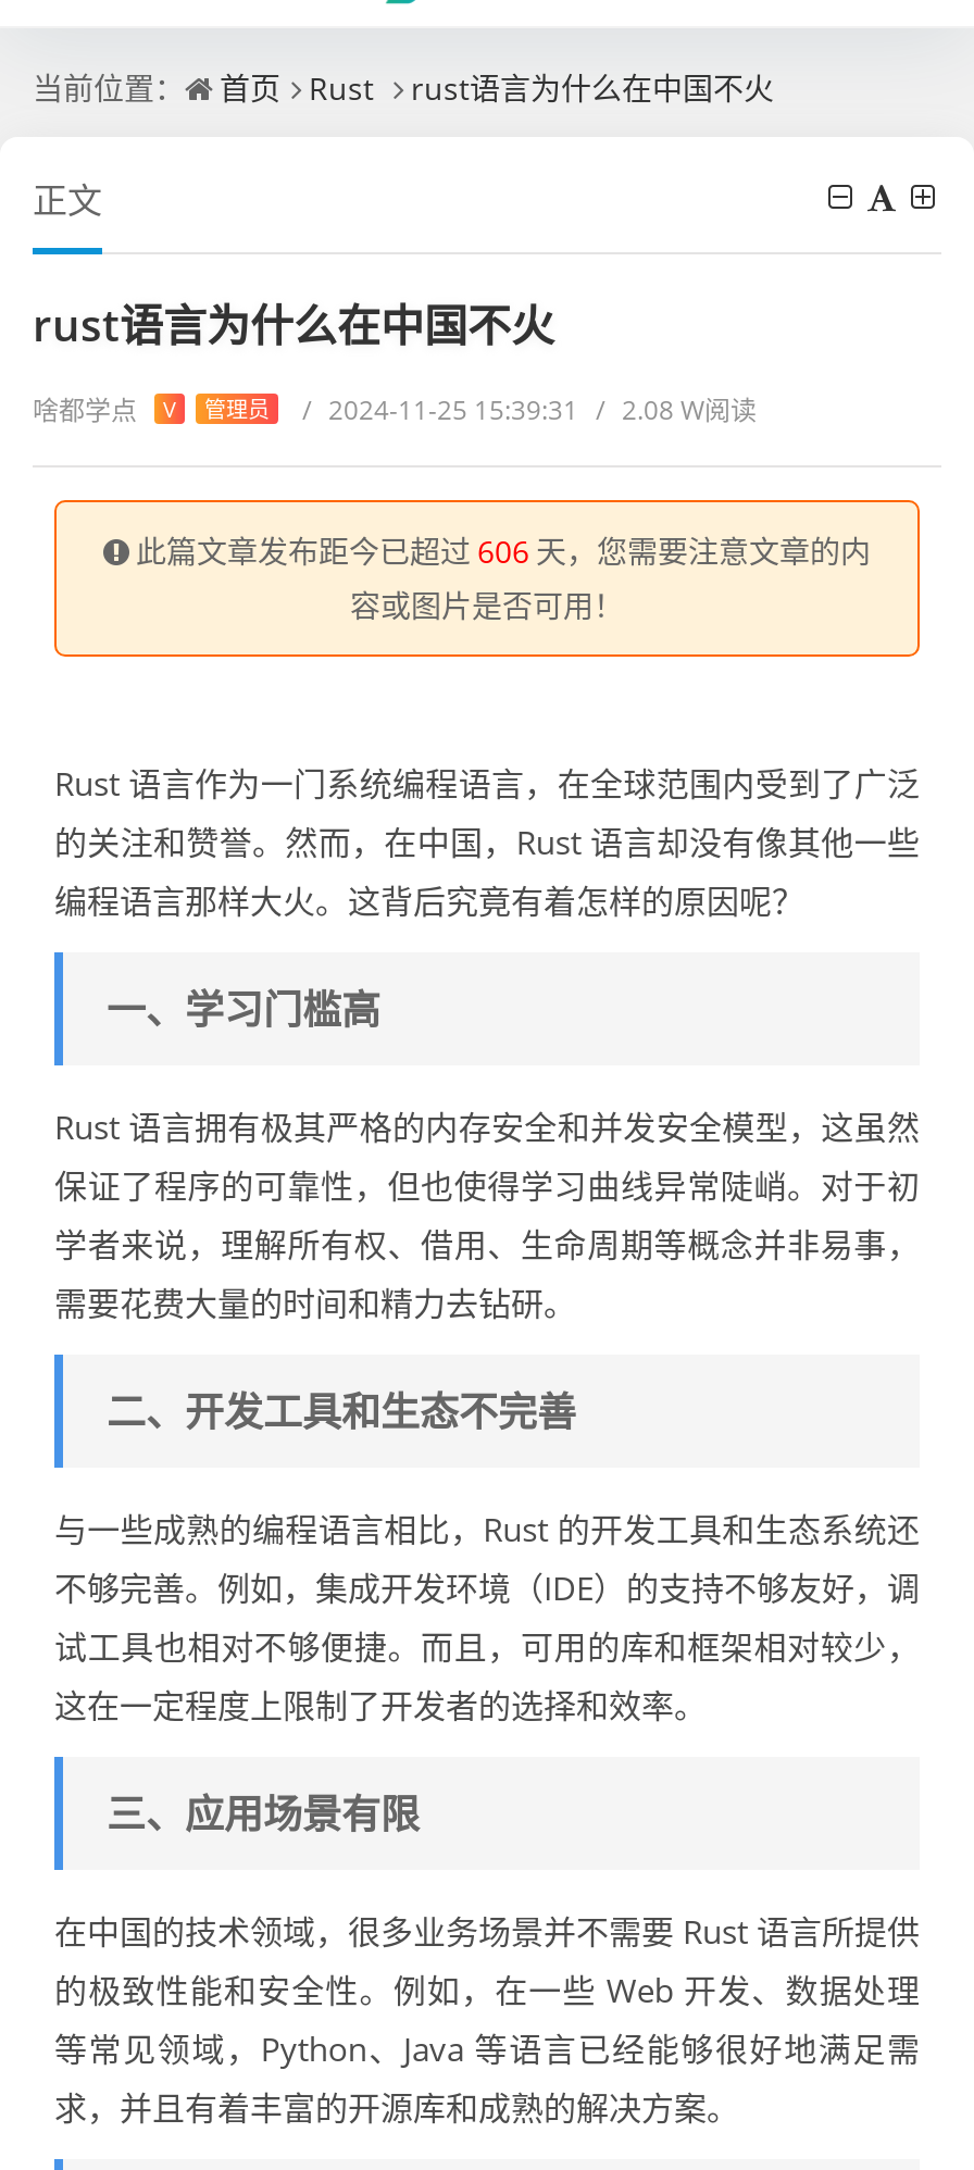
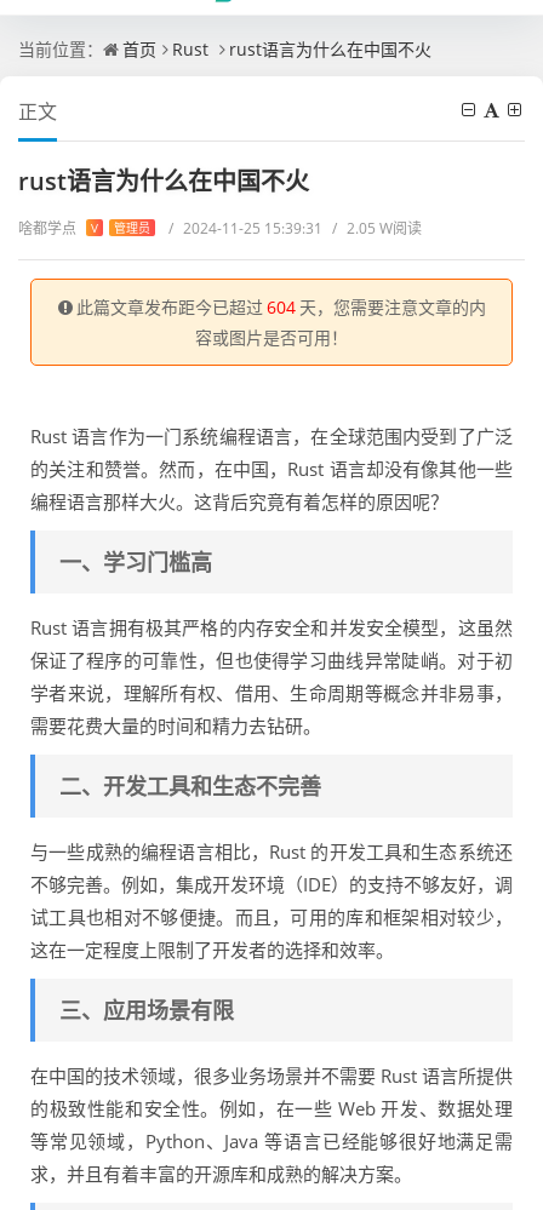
- / 2024-11-25 15:39:31 / 2.08 W阅读
+ / 2024-11-25 15:39:31 / 2.05 W阅读

- 此篇文章发布距今已超过 606 天，您需要注意文章的内
+ 此篇文章发布距今已超过 604 天，您需要注意文章的内
